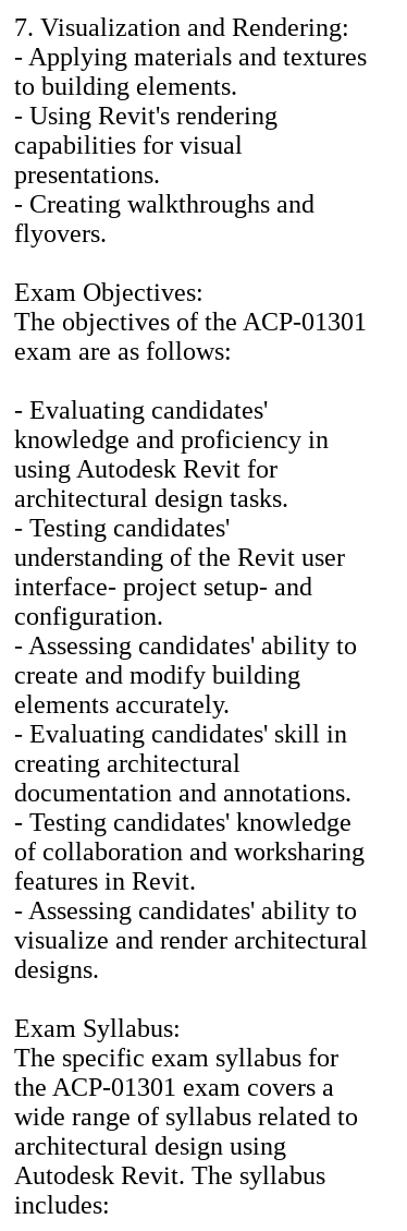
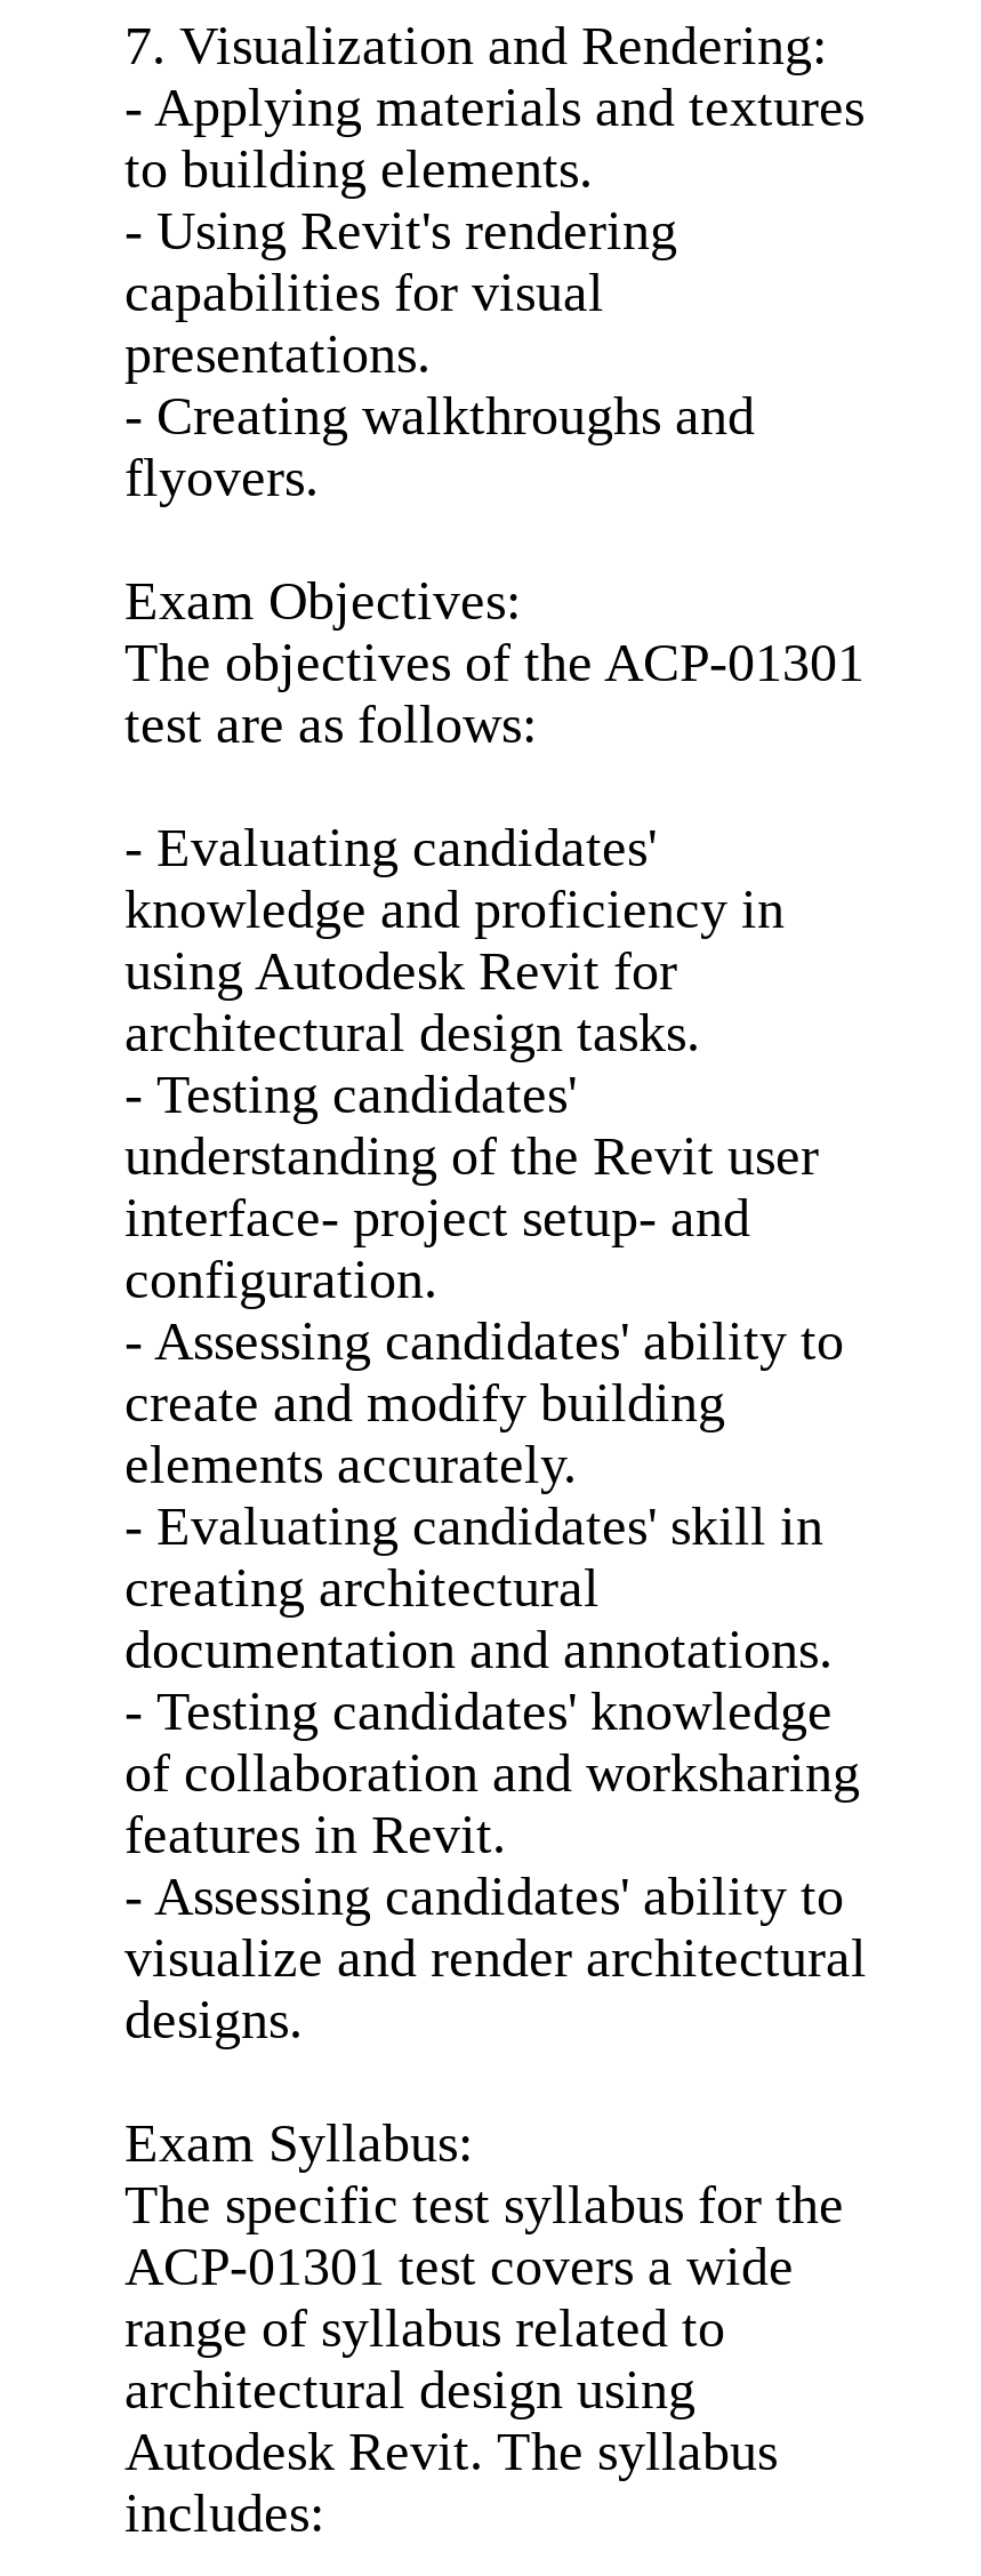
- exam are as follows:
+ test are as follows:

- The specific exam syllabus for
- the ACP-01301 exam covers a
- wide range of syllabus related to
+ The specific test syllabus for the
+ ACP-01301 test covers a wide
+ range of syllabus related to
